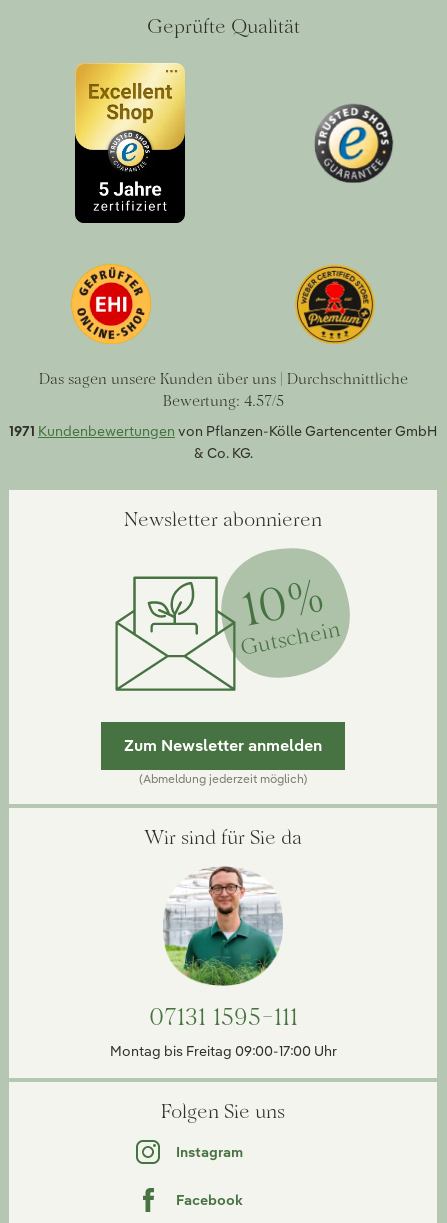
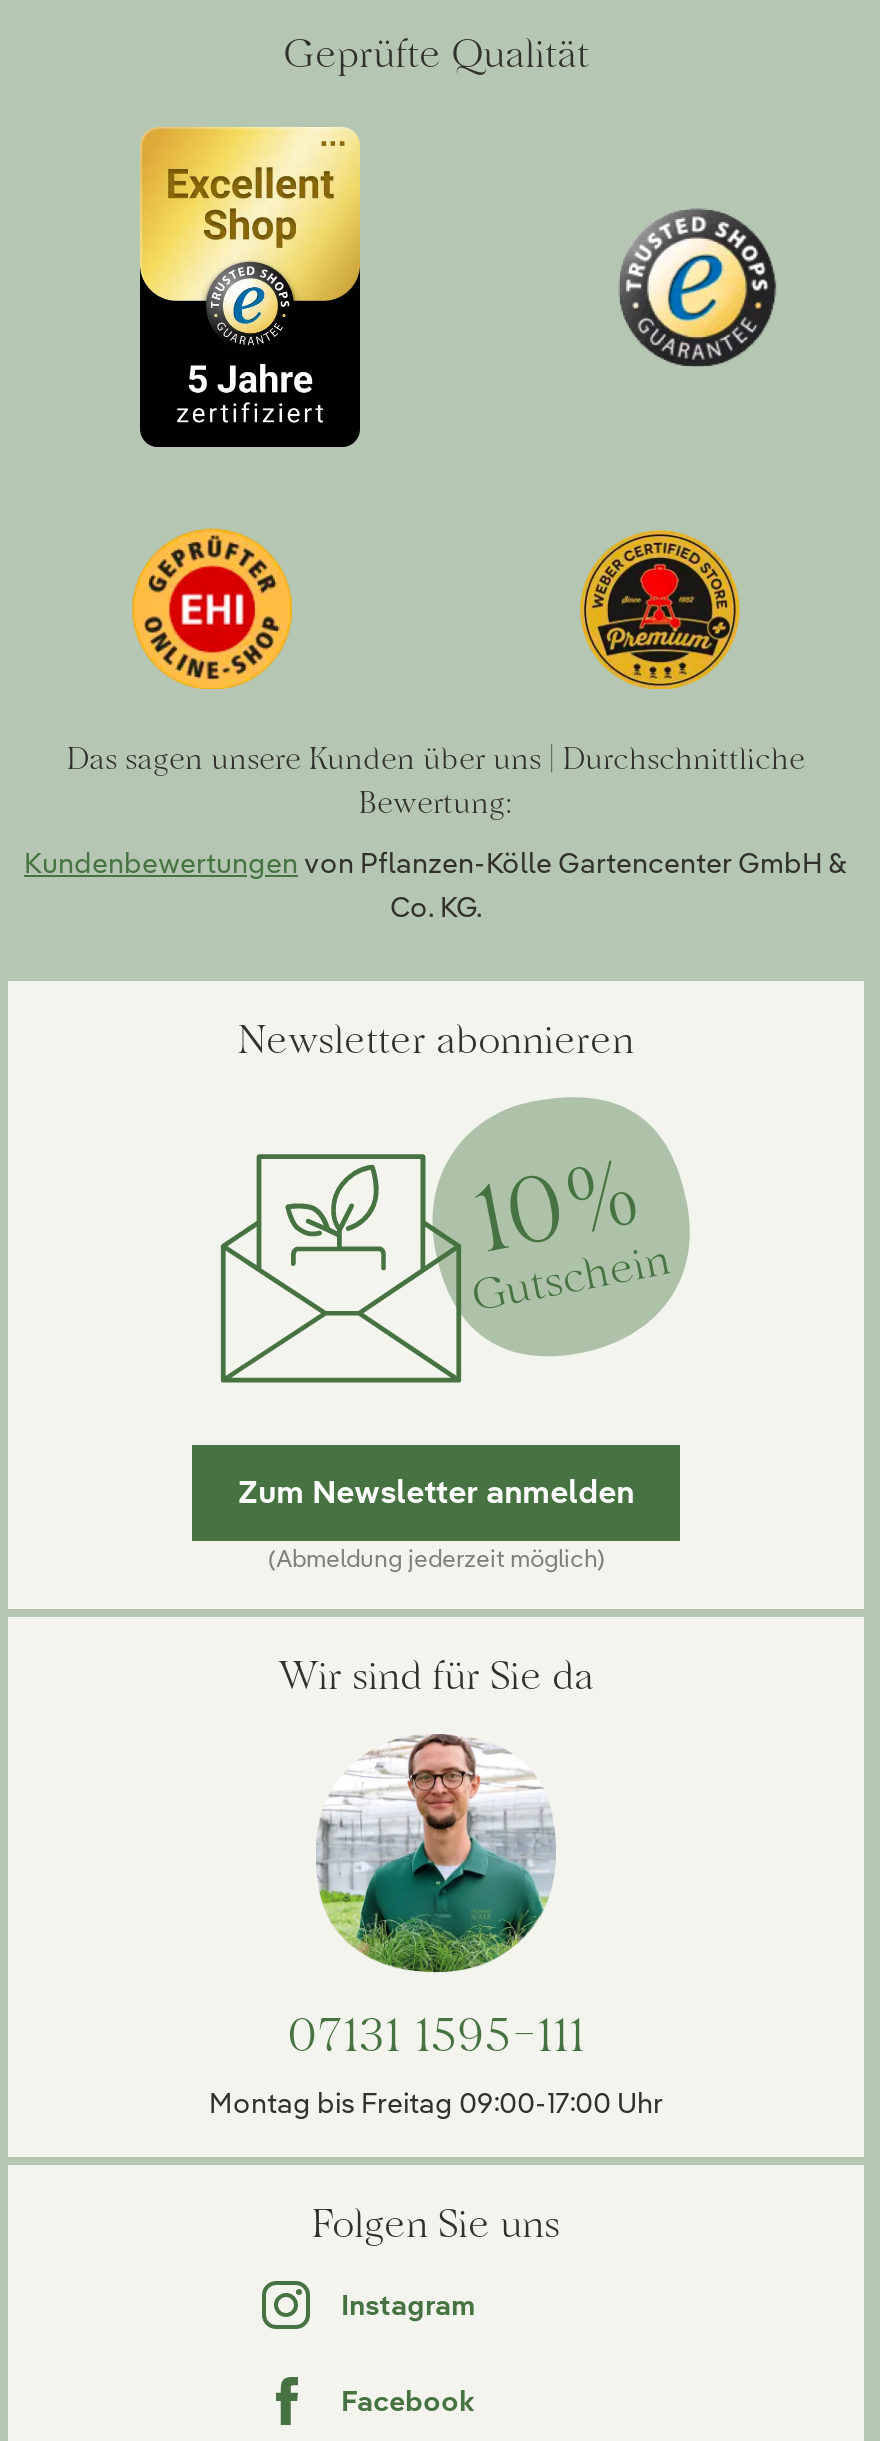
- Bewertung: 4.57/5
+ Bewertung:

- 1971 Kundenbewertungen von Pflanzen-Kölle Gartencenter GmbH
- & Co. KG.
+ Kundenbewertungen von Pflanzen-Kölle Gartencenter GmbH &
+ Co. KG.
